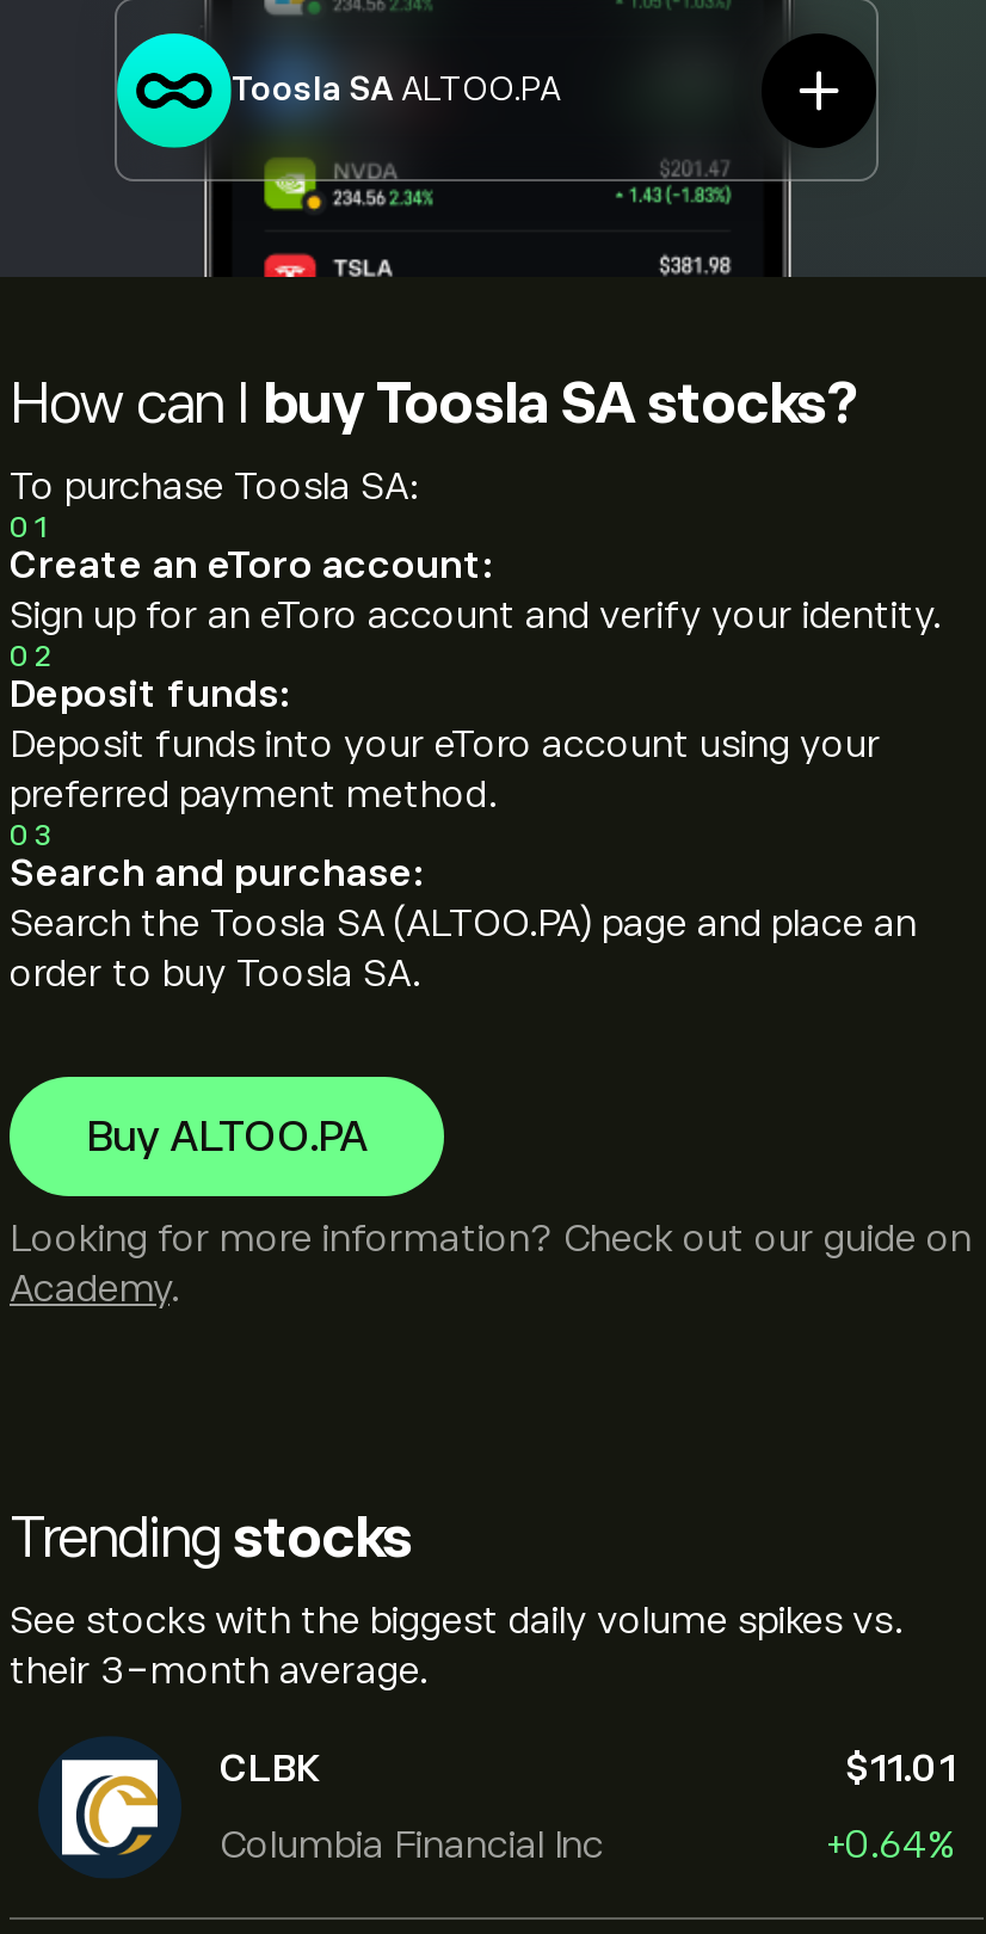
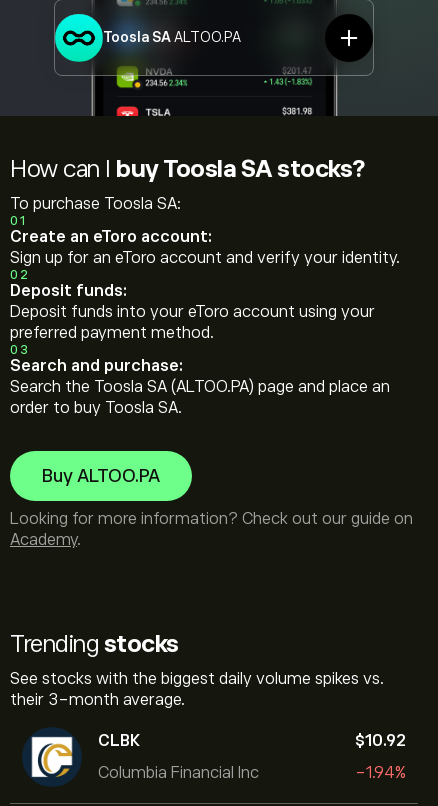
- $11.01
+ $10.92

- +0.64%
+ -1.94%
